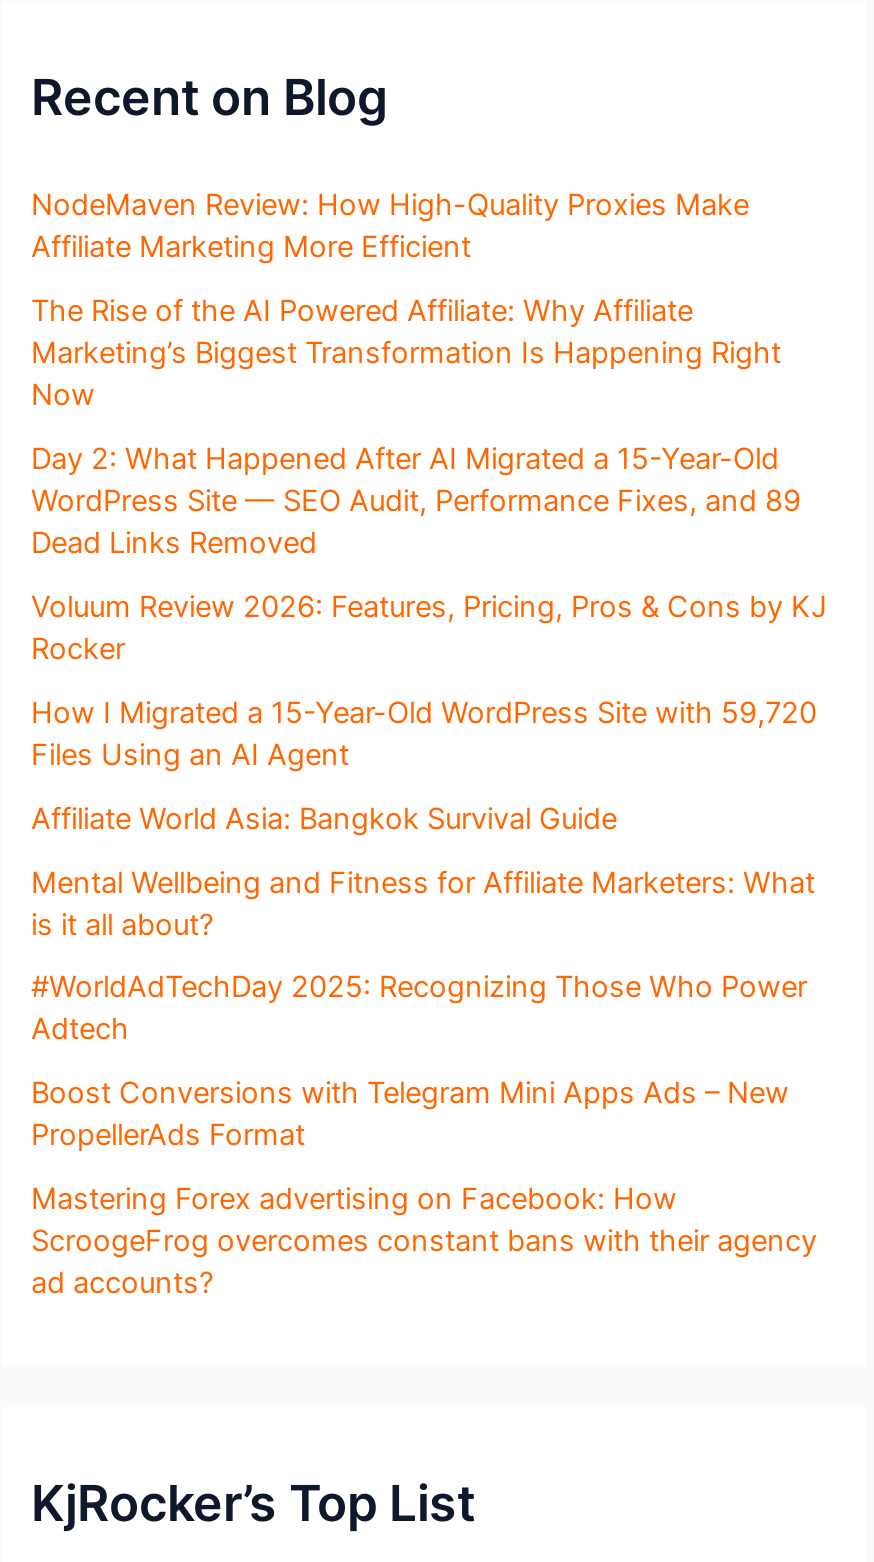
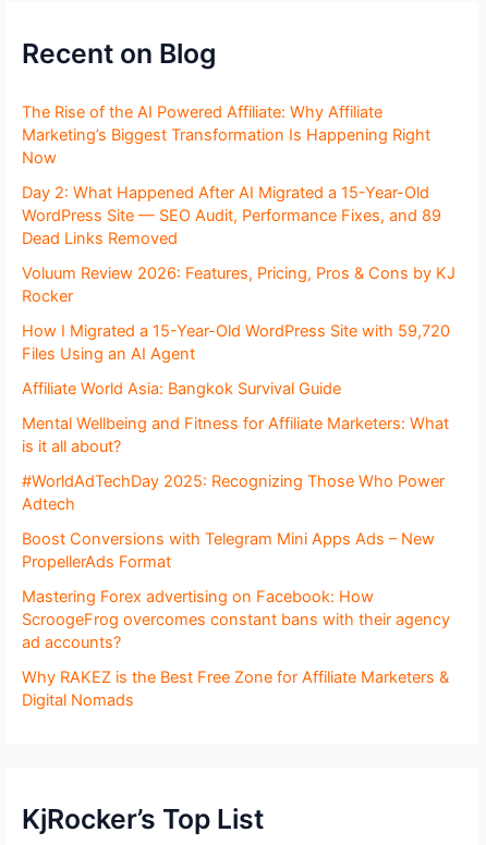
- NodeMaven Review: How High-Quality Proxies Make
- Affiliate Marketing More Efficient

moved up: The Rise of the AI Powered Affiliate: Why Affiliate | Marketing’s Biggest Transformation Is Happening Right | Now | ... | ScroogeFrog overcomes constant bans with their agency | ad accounts?

+ Why RAKEZ is the Best Free Zone for Affiliate Marketers &
+ Digital Nomads
